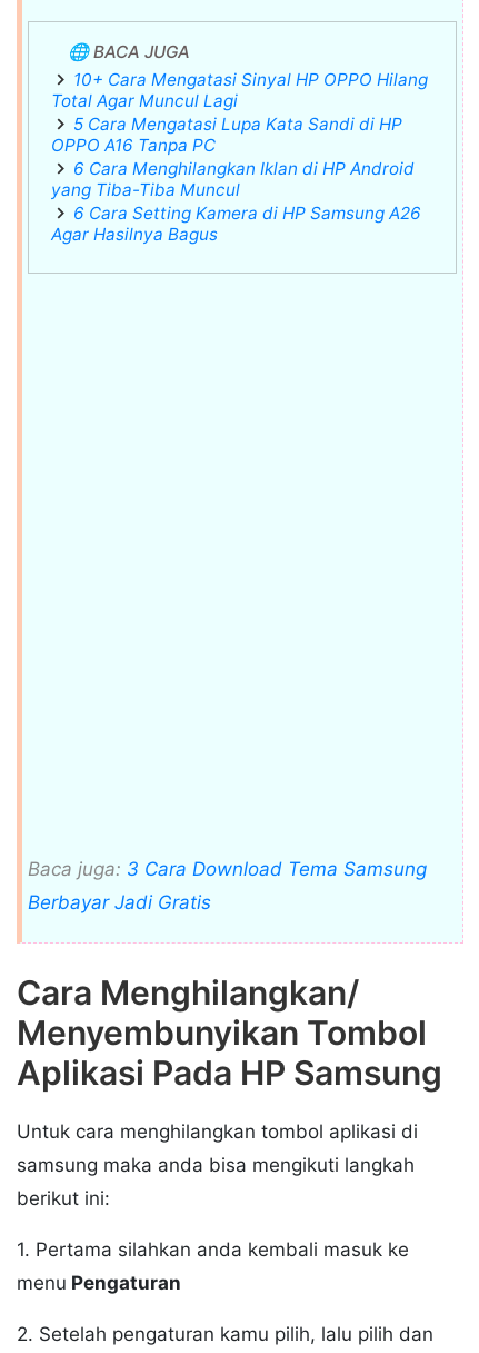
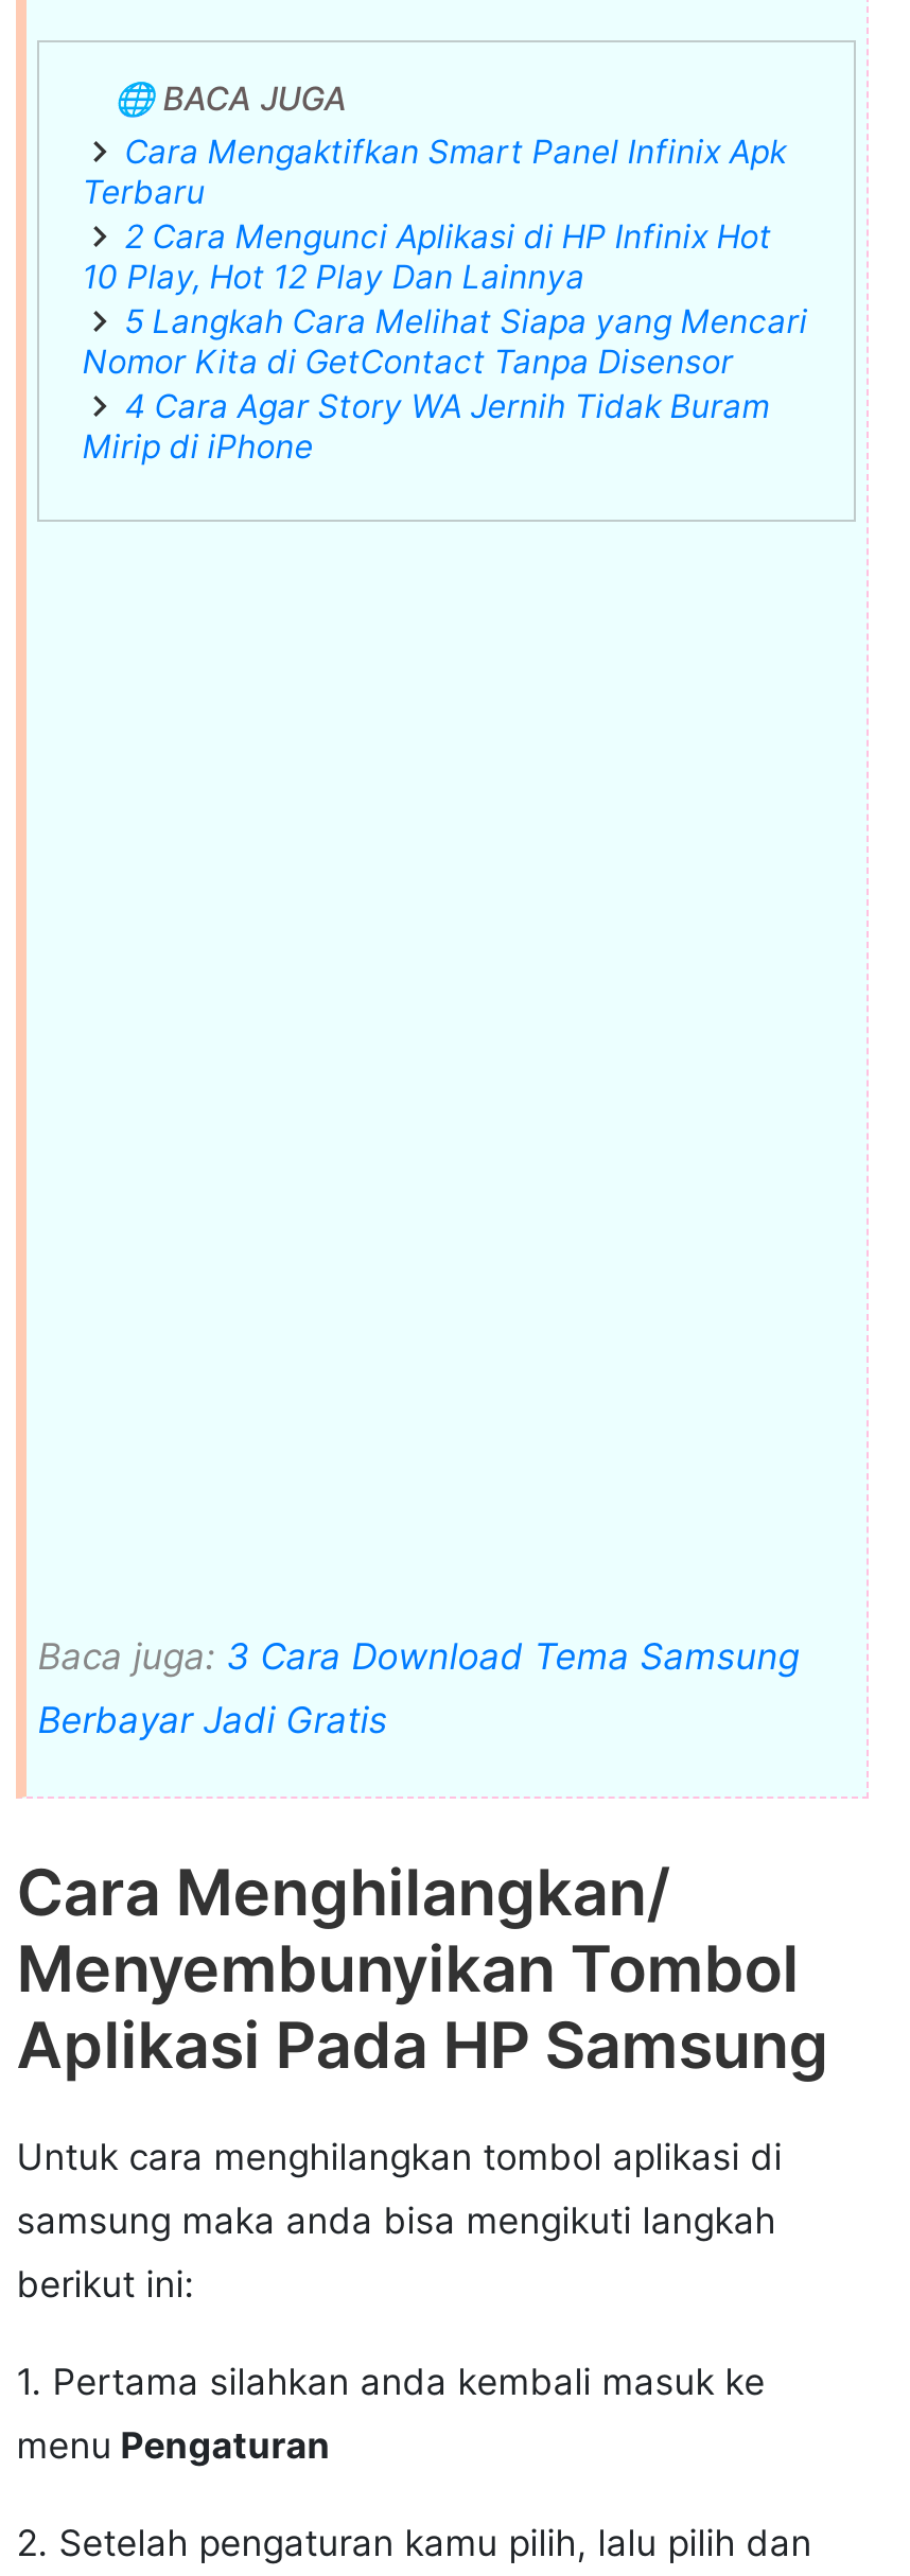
- 10+ Cara Mengatasi Sinyal HP OPPO Hilang
- Total Agar Muncul Lagi
- 5 Cara Mengatasi Lupa Kata Sandi di HP
- OPPO A16 Tanpa PC
- 6 Cara Menghilangkan Iklan di HP Android
- yang Tiba-Tiba Muncul
- 6 Cara Setting Kamera di HP Samsung A26
- Agar Hasilnya Bagus
+ Cara Mengaktifkan Smart Panel Infinix Apk
+ Terbaru
+ 2 Cara Mengunci Aplikasi di HP Infinix Hot
+ 10 Play, Hot 12 Play Dan Lainnya
+ 5 Langkah Cara Melihat Siapa yang Mencari
+ Nomor Kita di GetContact Tanpa Disensor
+ 4 Cara Agar Story WA Jernih Tidak Buram
+ Mirip di iPhone
